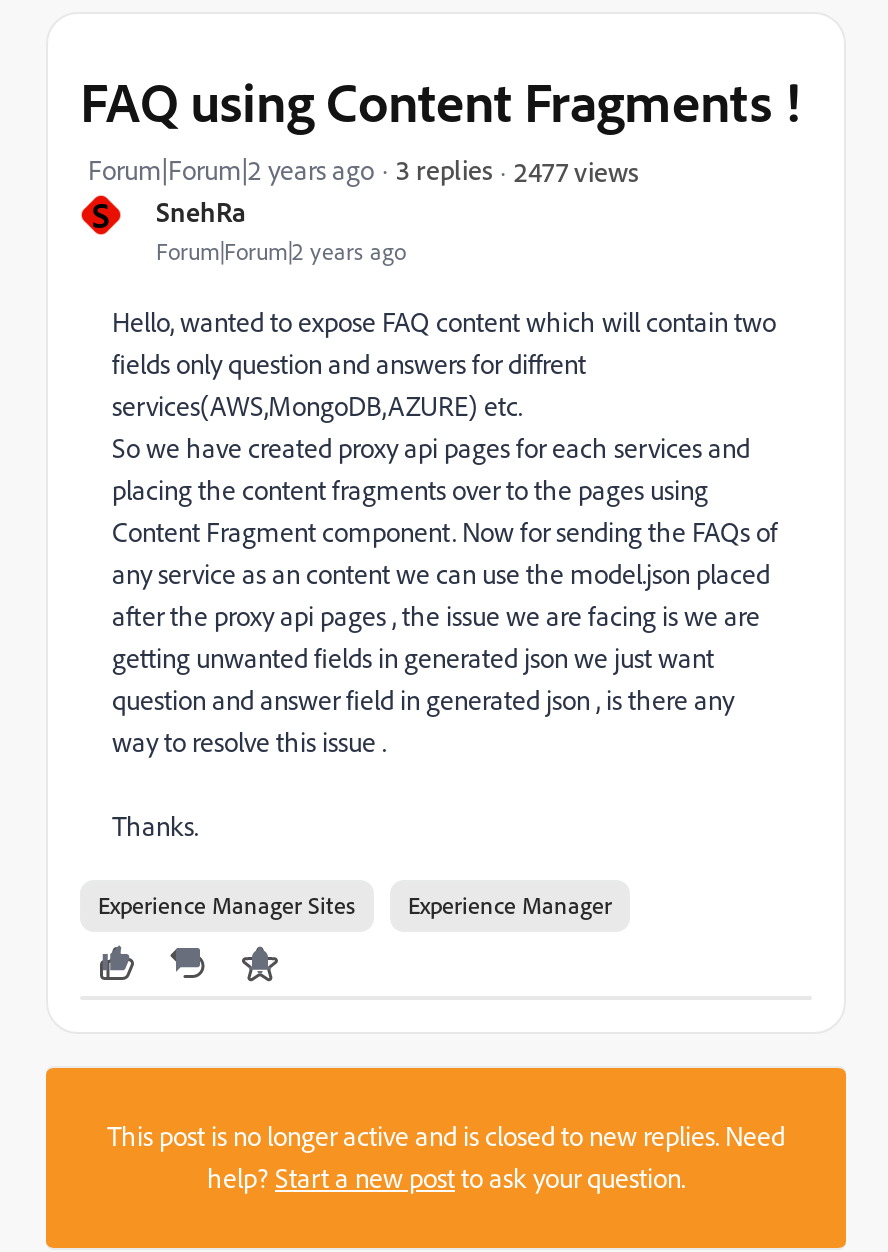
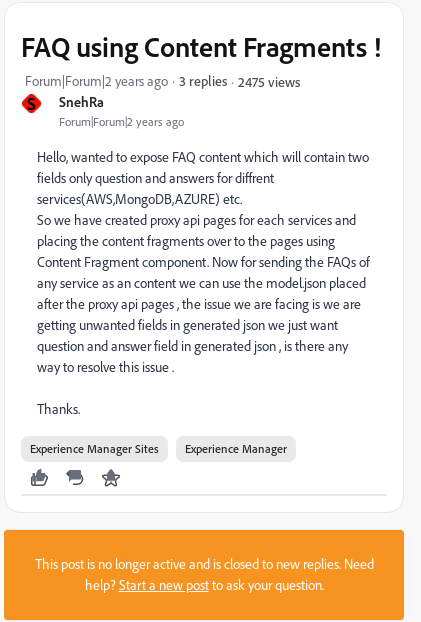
- 2477 views
+ 2475 views
